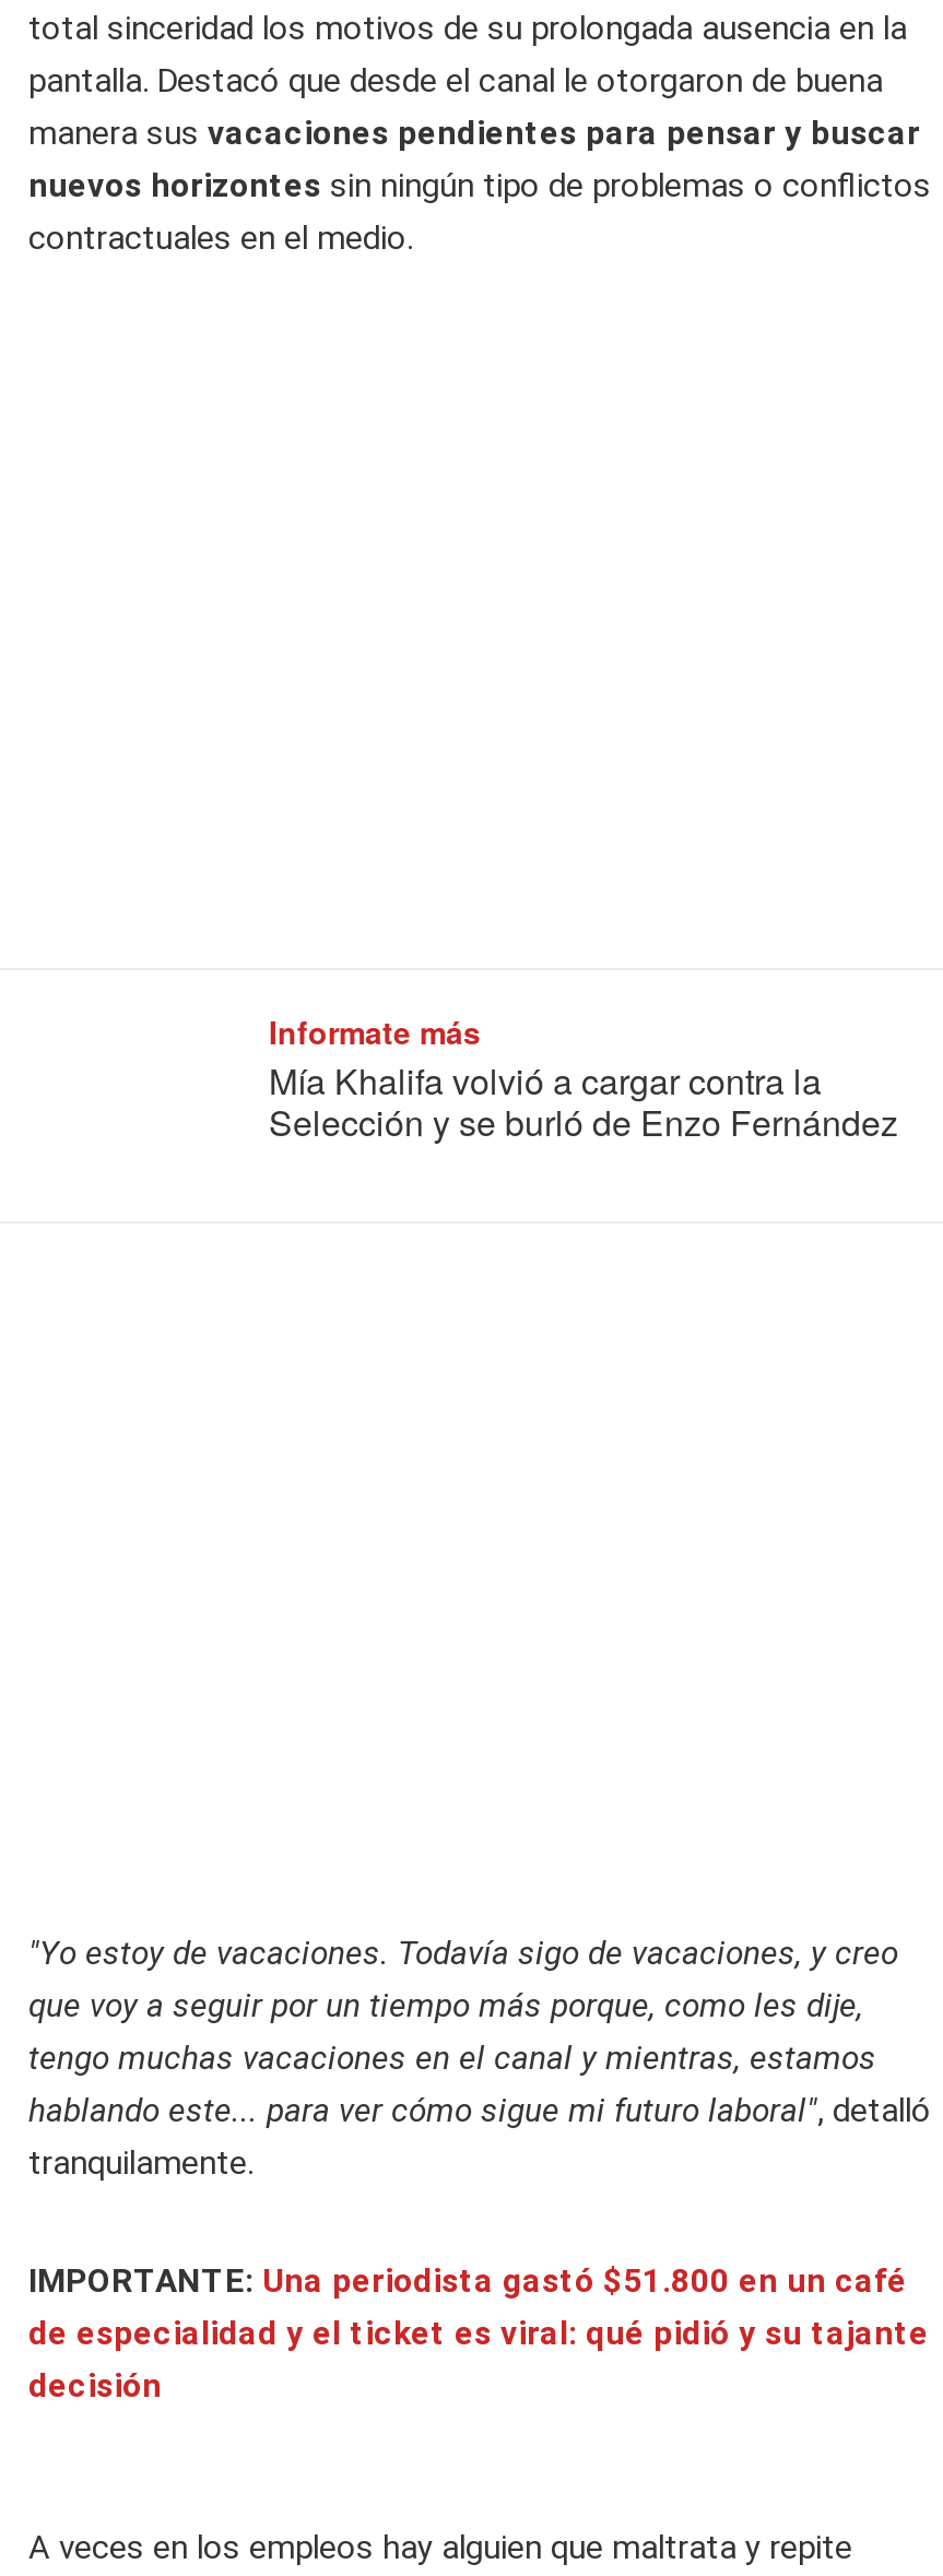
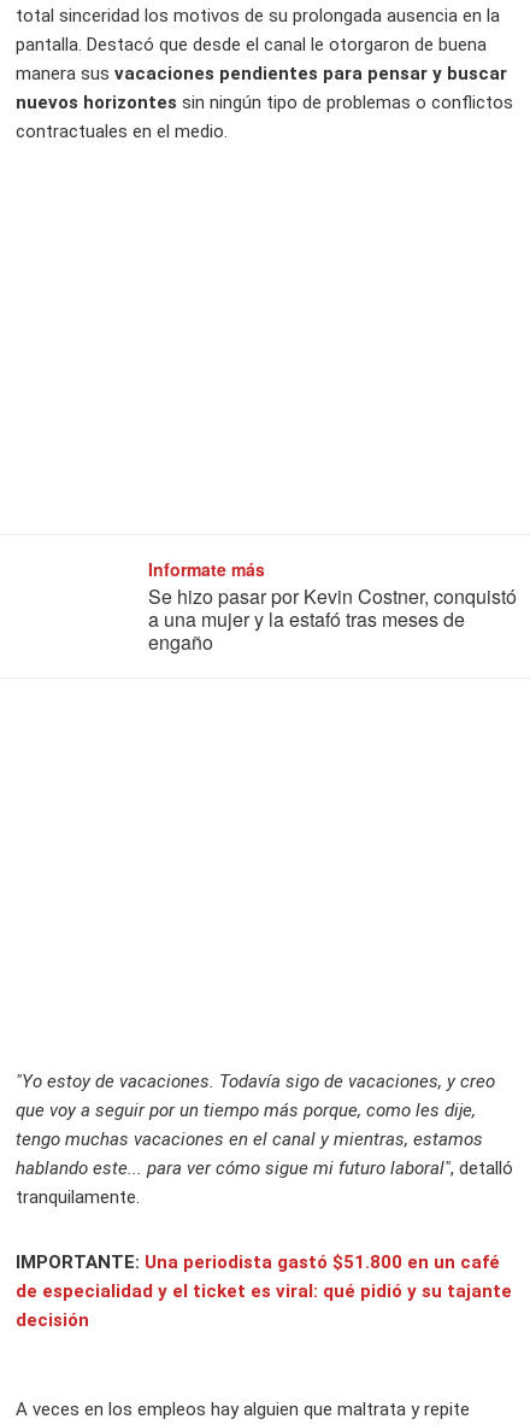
- Mía Khalifa volvió a cargar contra la
- Selección y se burló de Enzo Fernández
+ Se hizo pasar por Kevin Costner, conquistó
+ a una mujer y la estafó tras meses de
+ engaño
